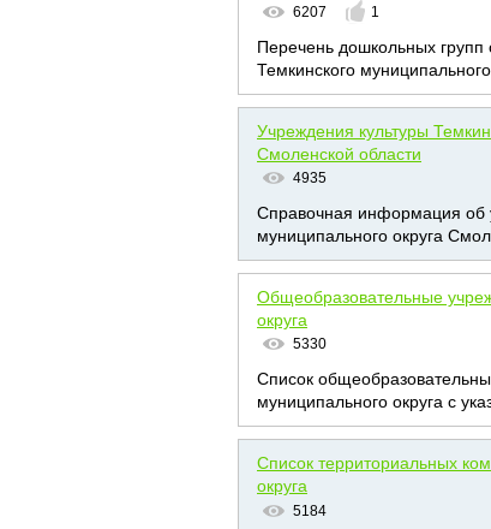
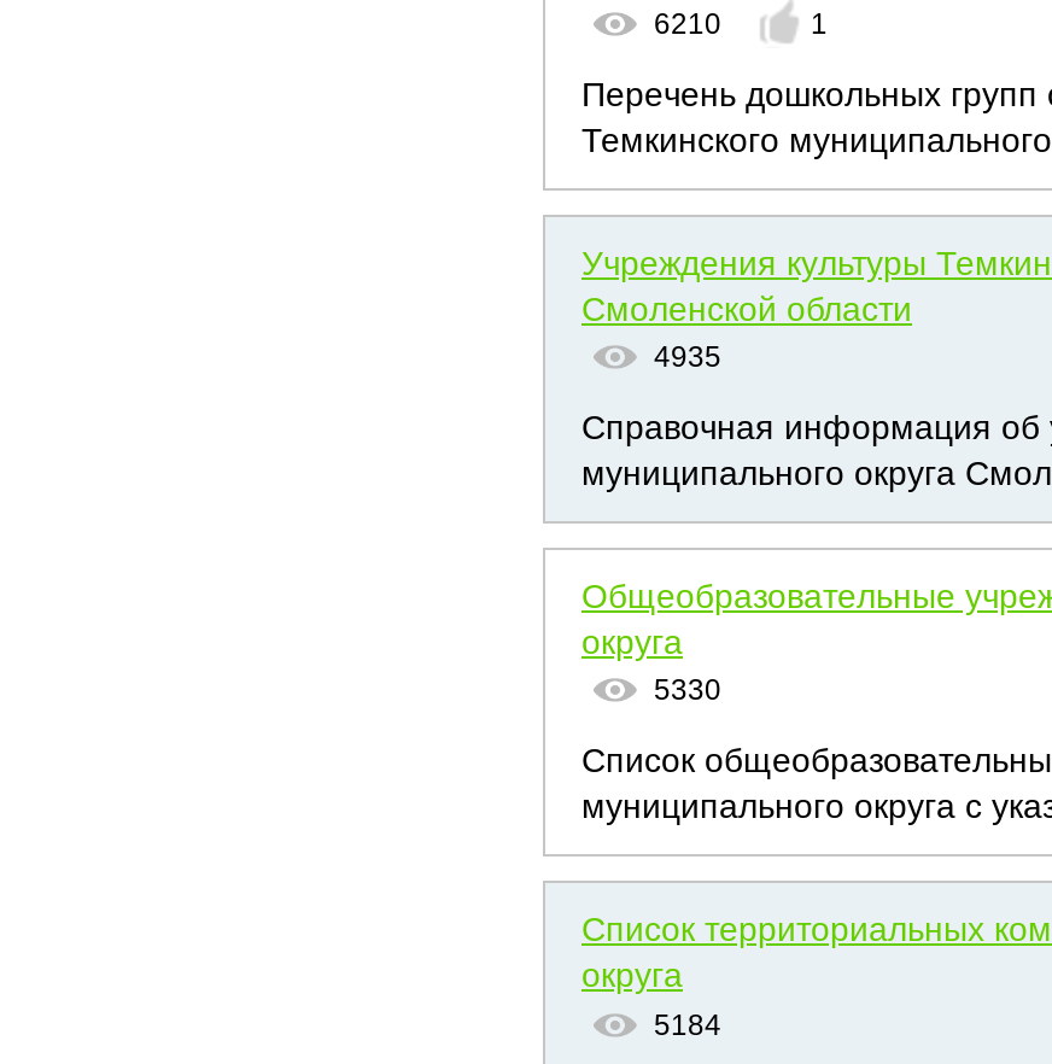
- 6207
+ 6210
